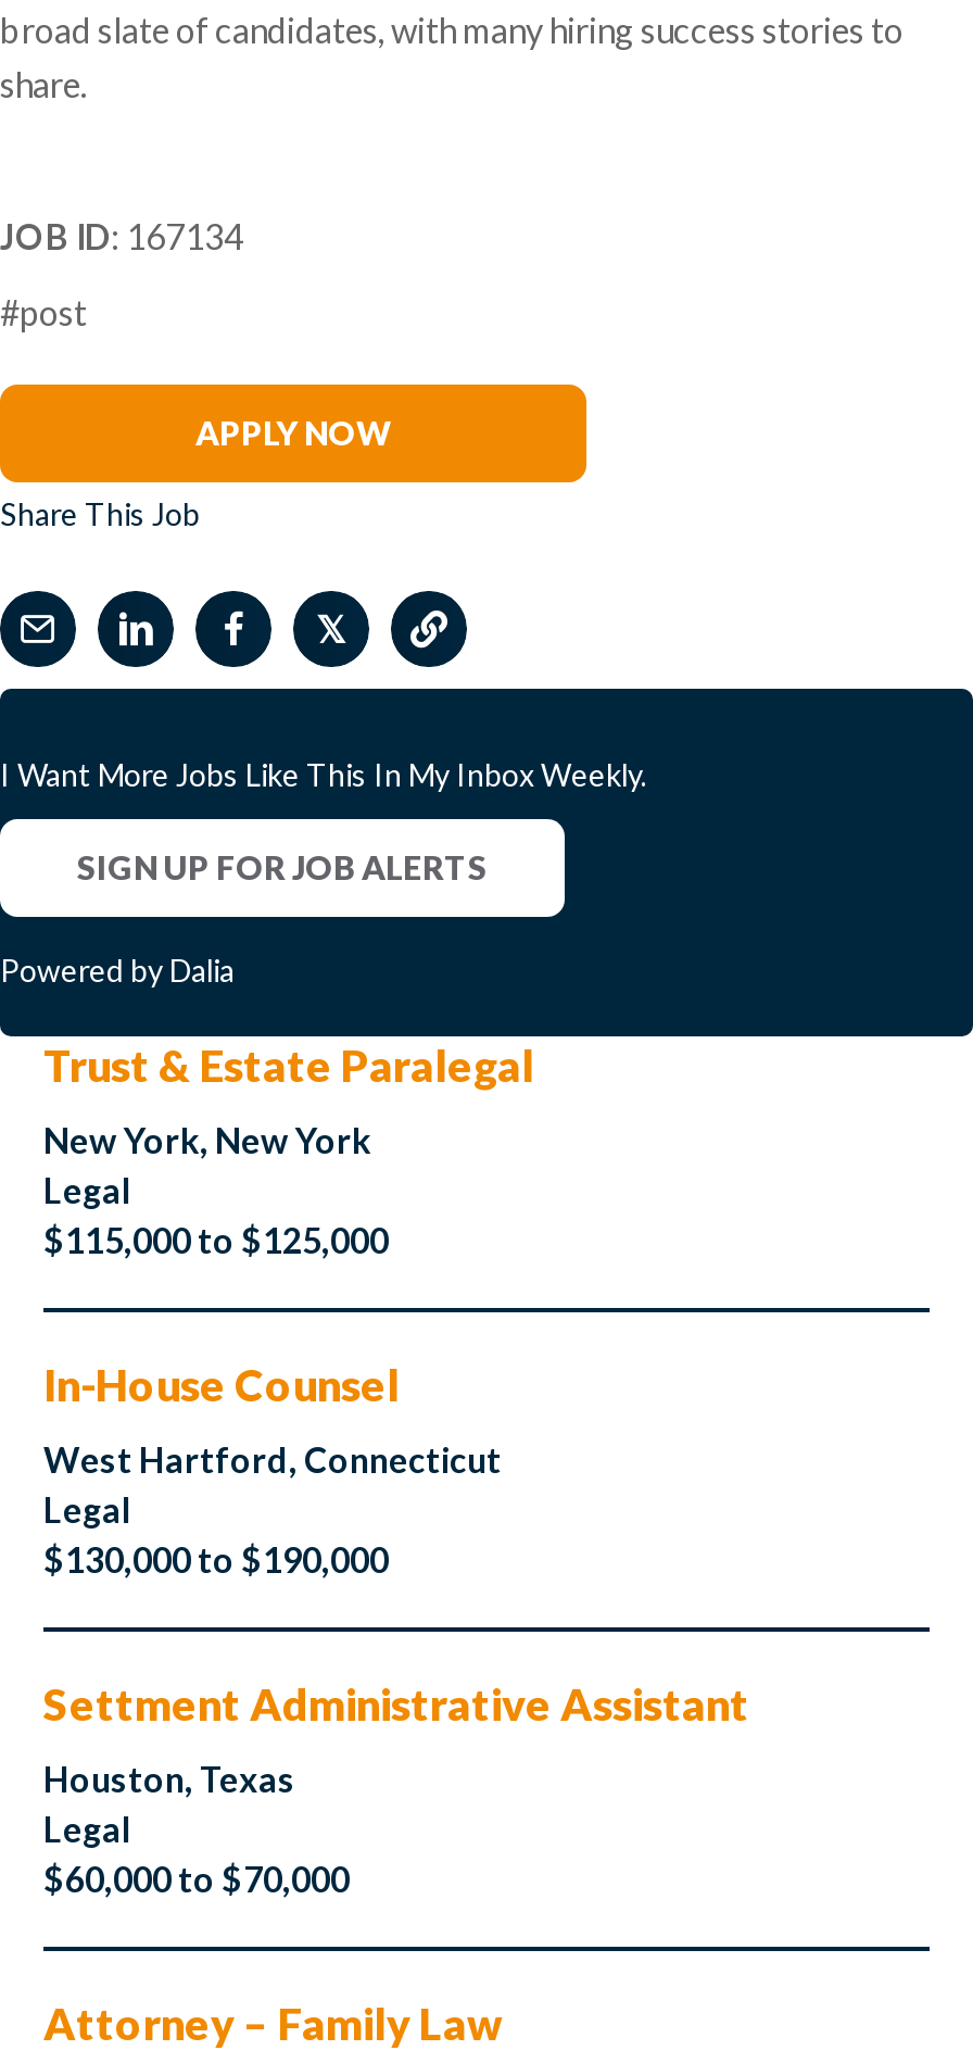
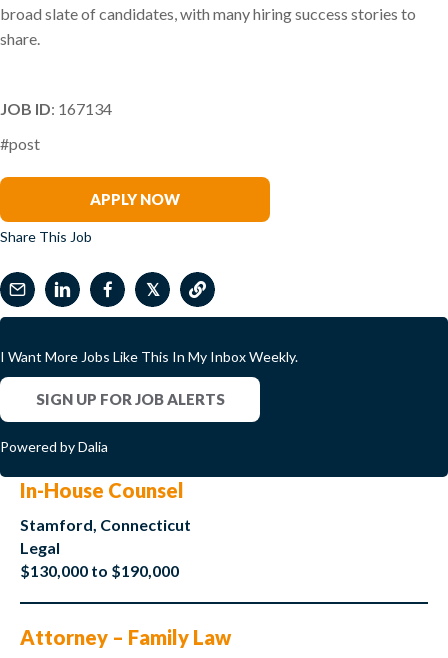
- Trust & Estate Paralegal
- New York, New York
- Legal
- $115,000 to $125,000

- West Hartford, Connecticut
+ Stamford, Connecticut

- Settment Administrative Assistant
- Houston, Texas
- Legal
- $60,000 to $70,000
